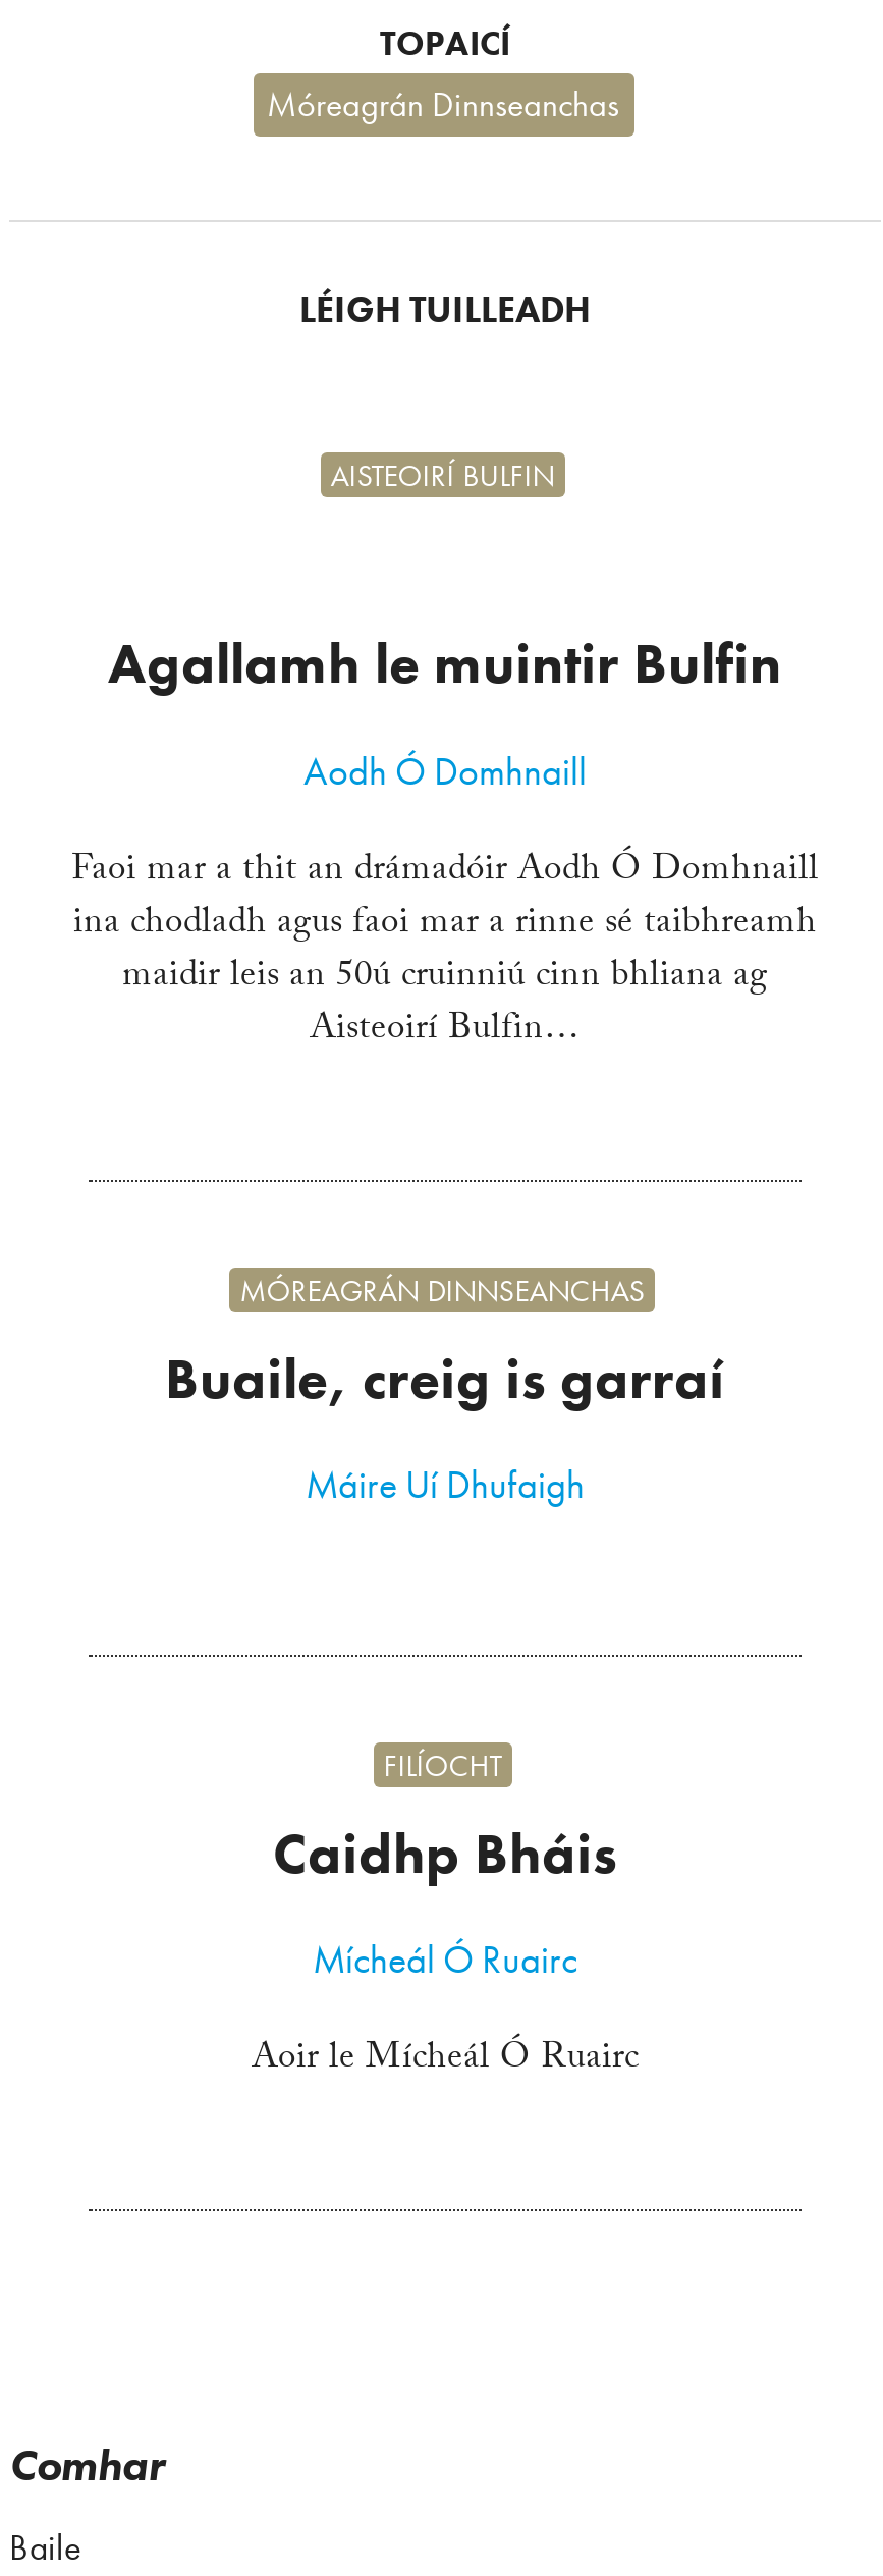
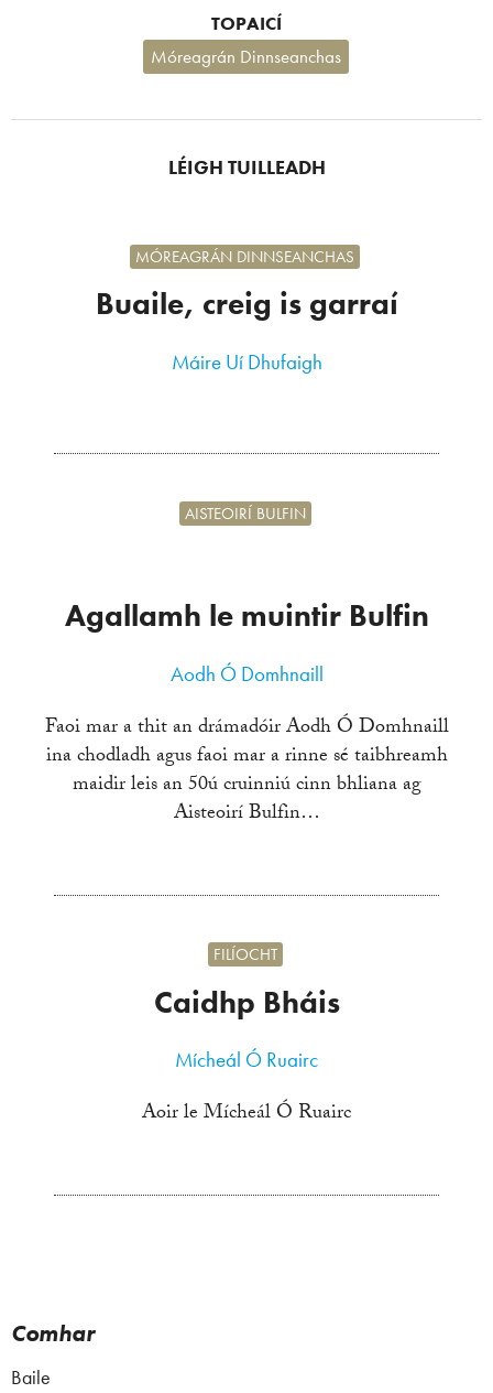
moved down: Agallamh le muintir Bulfin | AISTEOIRÍ BULFIN | Aodh Ó Domhnaill | Faoi mar a thit an drámadóir Aodh Ó Domhnaill | ina chodladh agus faoi mar a rinne sé taibhreamh | maidir leis an 50ú cruinniú cinn bhliana ag | Aisteoirí Bulfin…

moved up: MÓREAGRÁN DINNSEANCHAS

moved up: Buaile, creig is garraí

moved up: Máire Uí Dhufaigh
